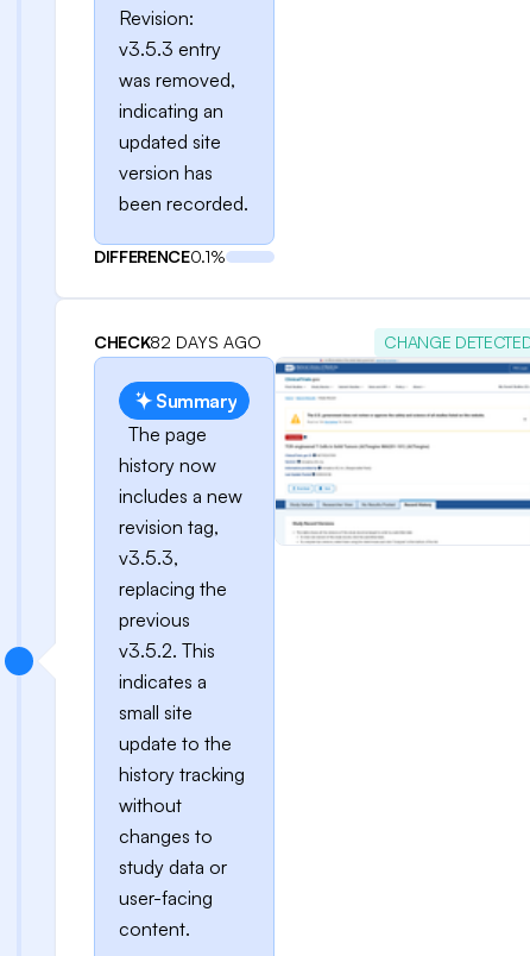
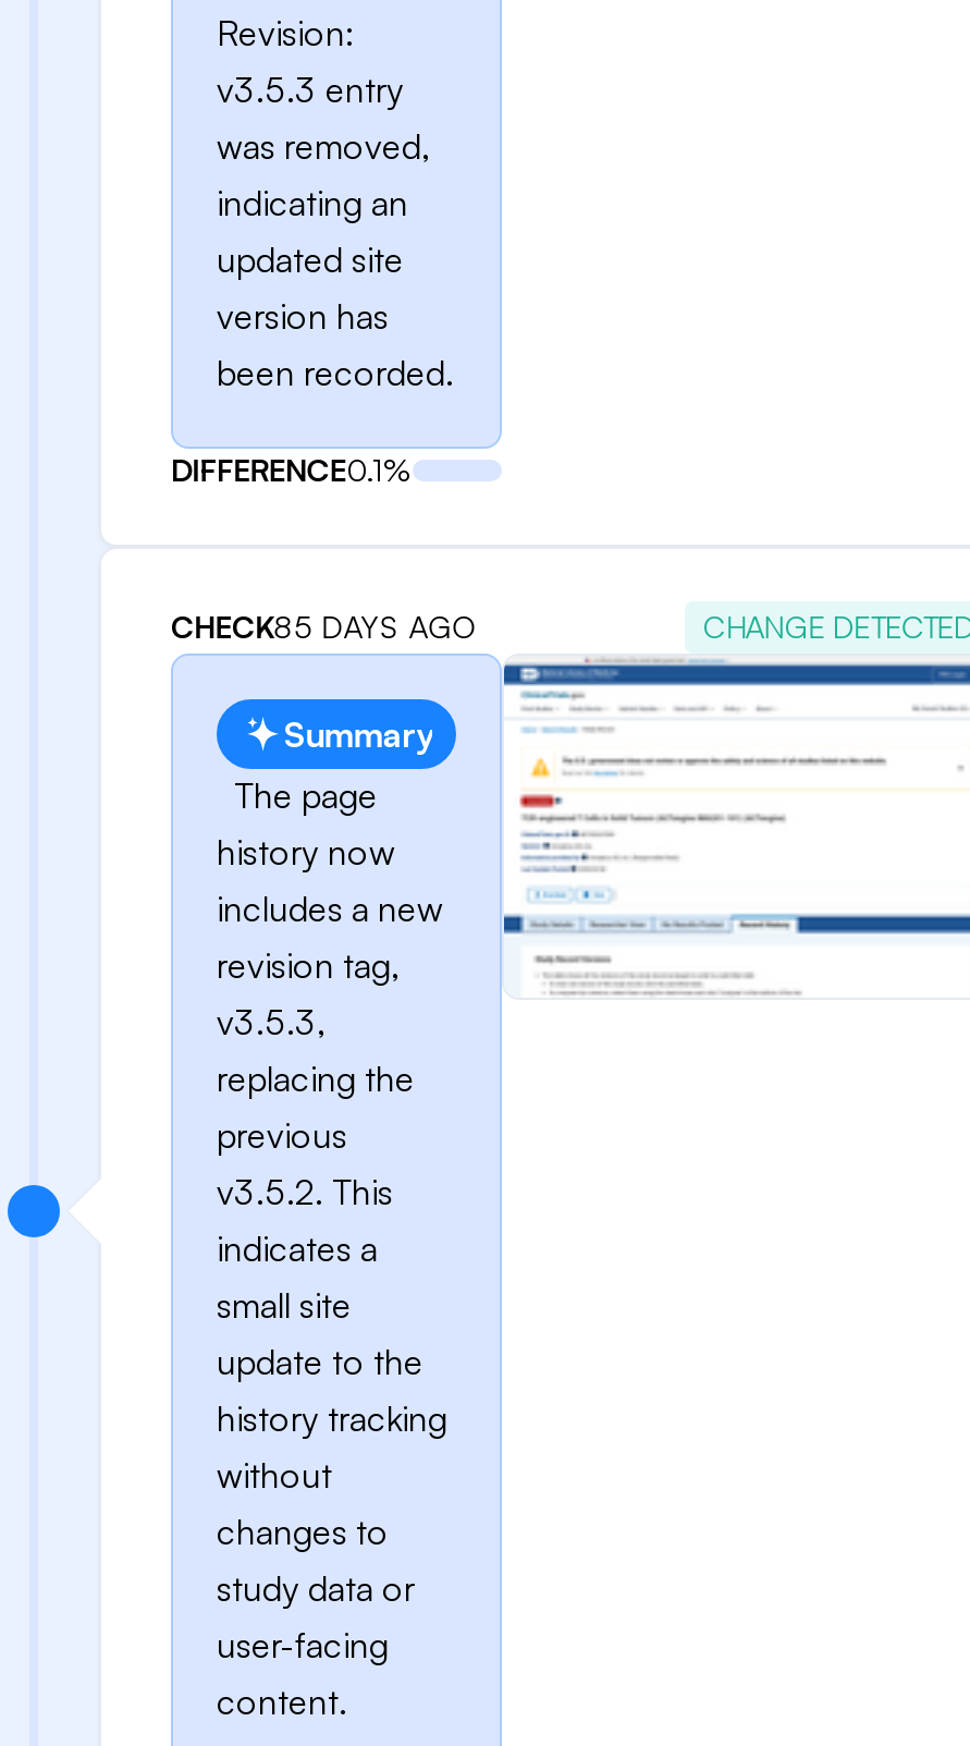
- CHECK82 DAYS AGO
+ CHECK85 DAYS AGO
